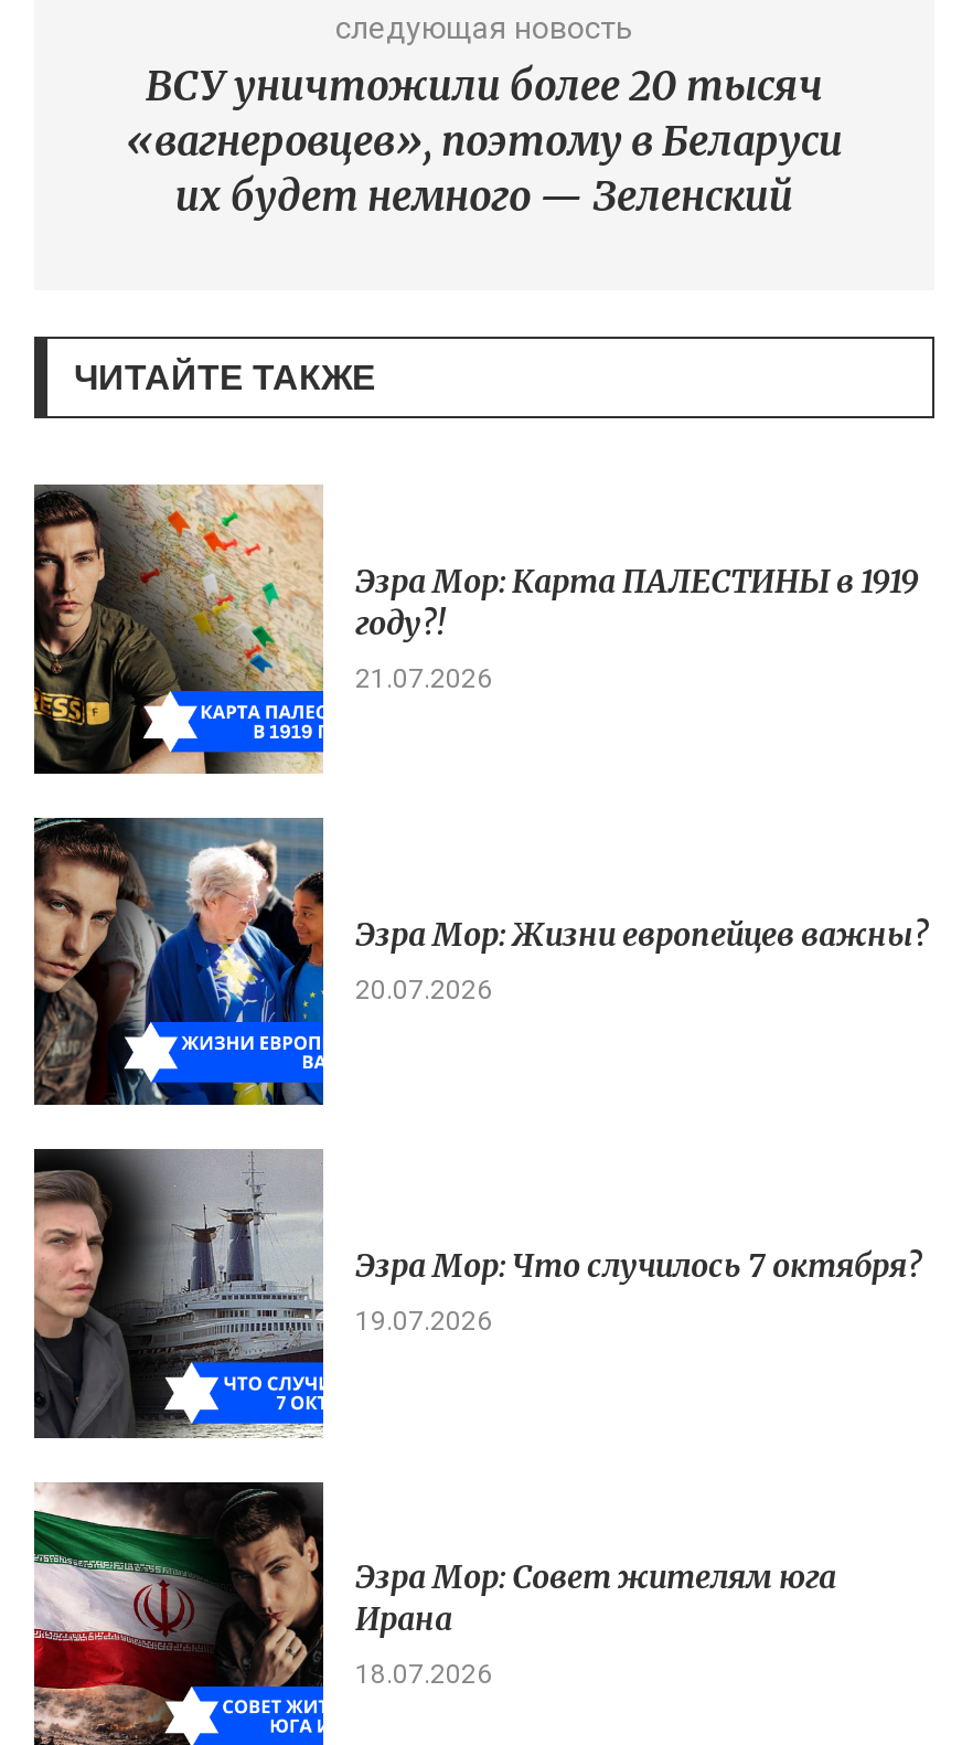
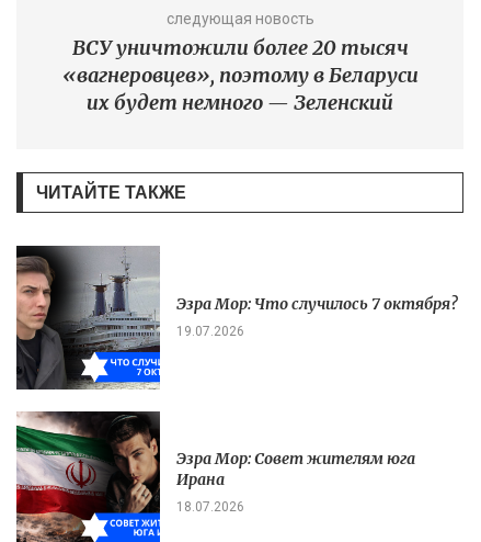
- [image]
- Эзра Мор: Карта ПАЛЕСТИНЫ в 1919
- году?!
- 21.07.2026

- [image]
- Эзра Мор: Жизни европейцев важны?
- 20.07.2026
